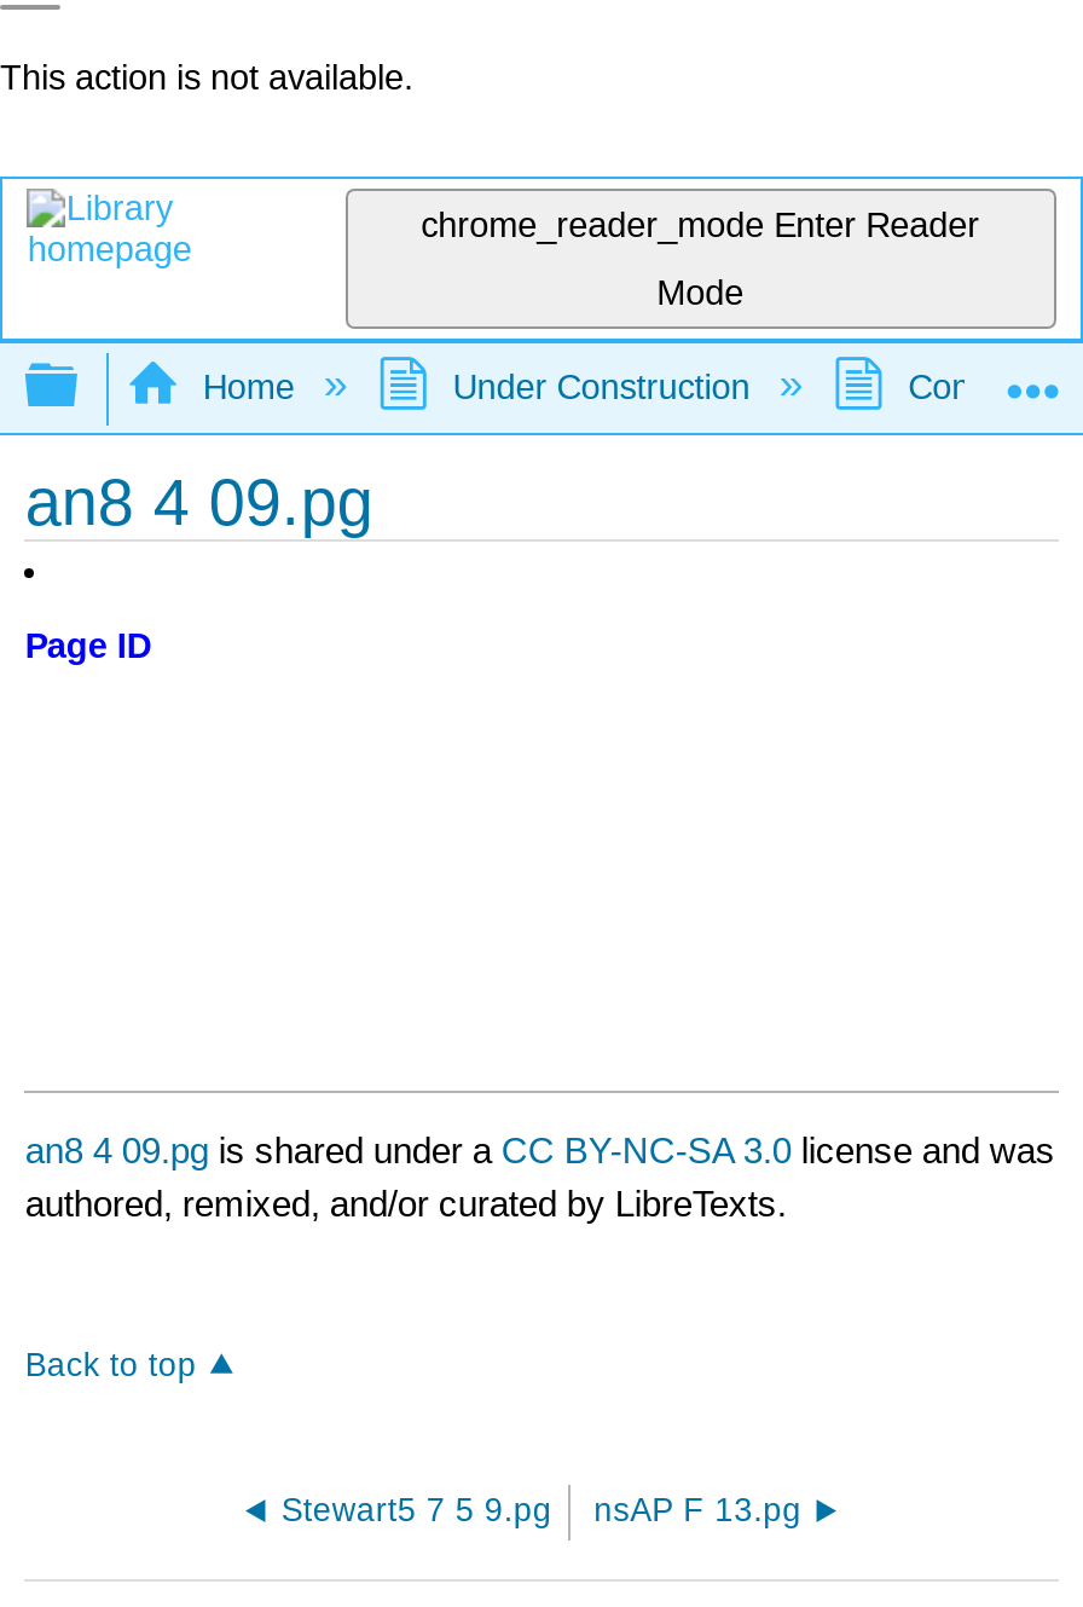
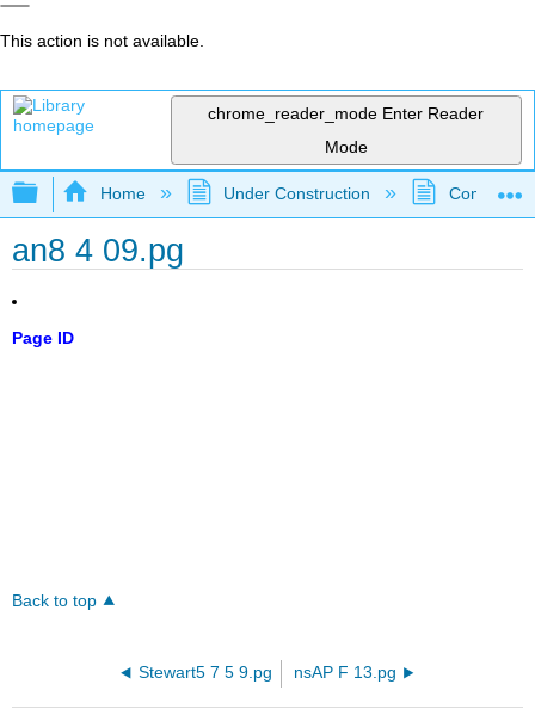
- an8 4 09.pg is shared under a CC BY-NC-SA 3.0 license and was
- authored, remixed, and/or curated by LibreTexts.
